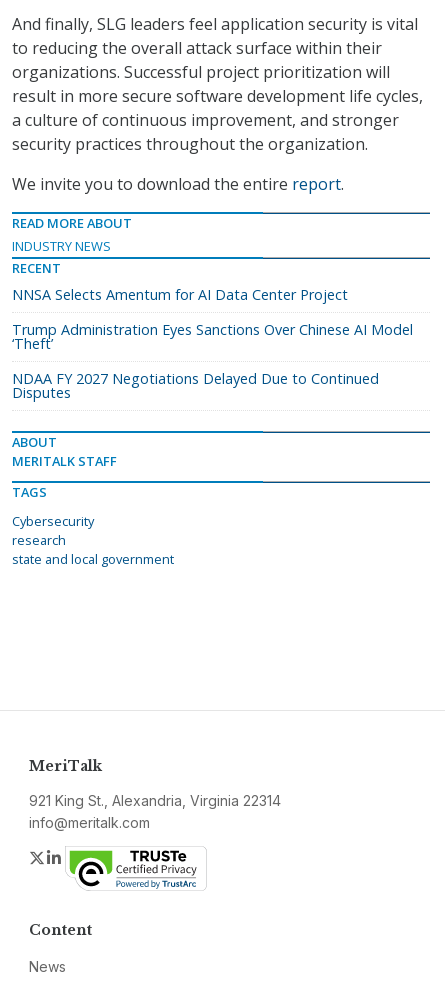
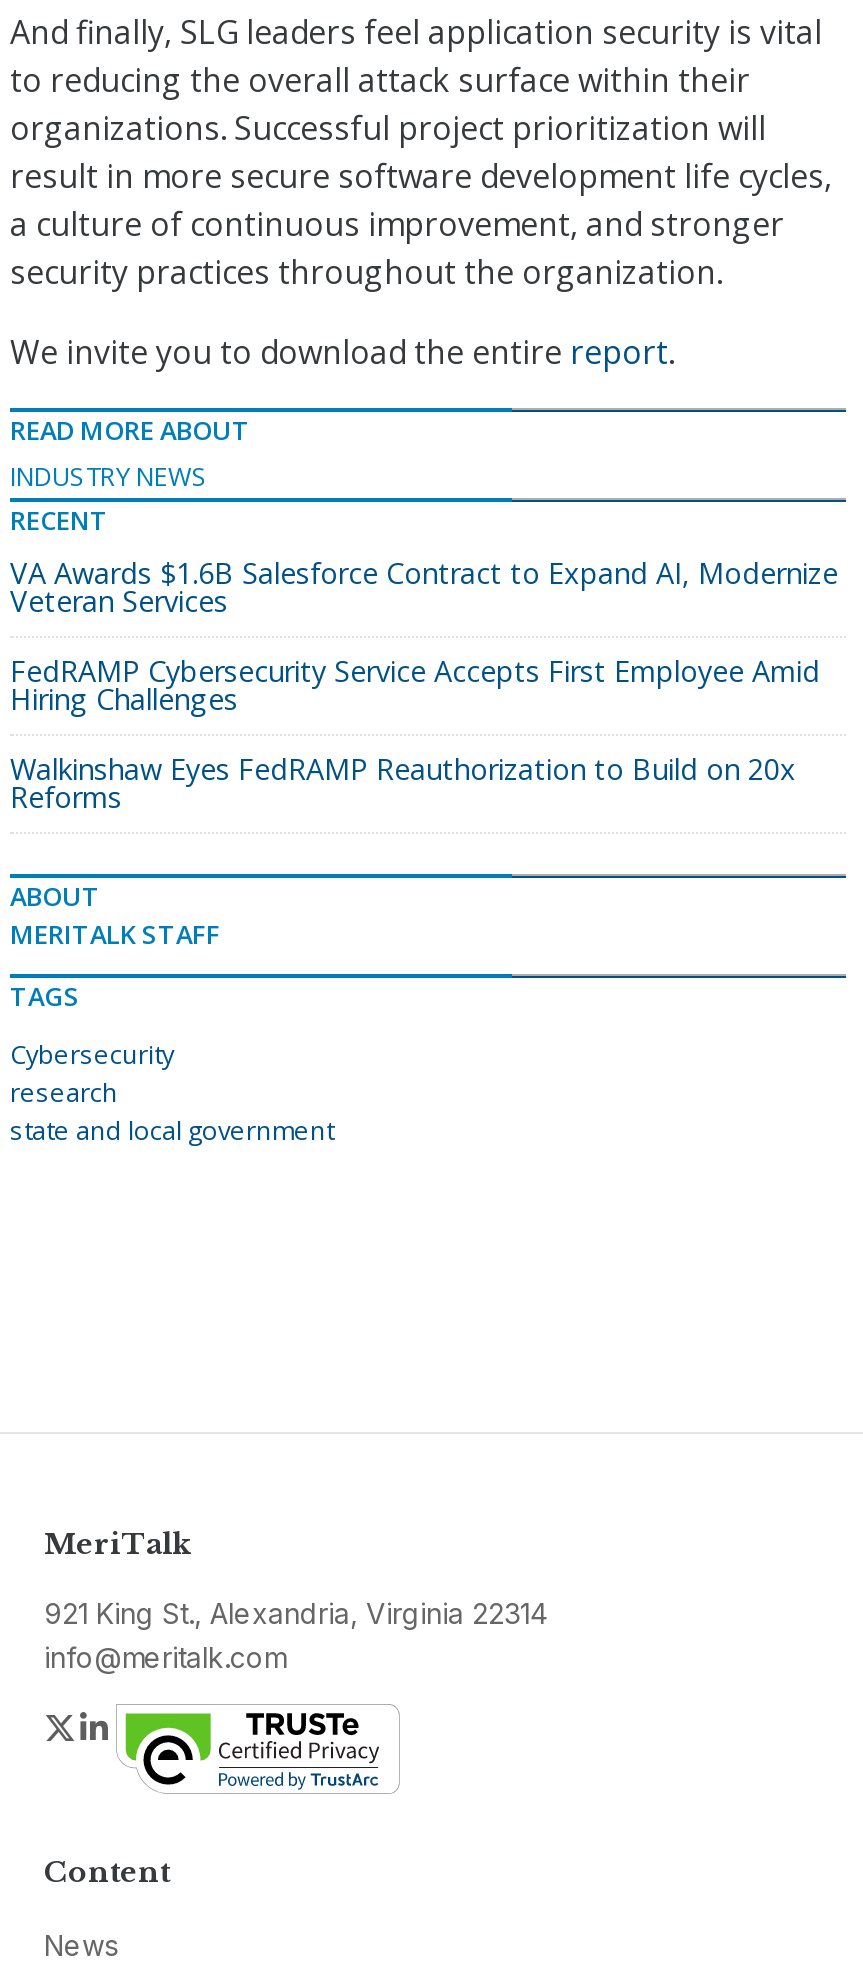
- NNSA Selects Amentum for AI Data Center Project
+ VA Awards $1.6B Salesforce Contract to Expand AI, Modernize
+ Veteran Services

- Trump Administration Eyes Sanctions Over Chinese AI Model
- ‘Theft’
+ FedRAMP Cybersecurity Service Accepts First Employee Amid
+ Hiring Challenges

- NDAA FY 2027 Negotiations Delayed Due to Continued
- Disputes
+ Walkinshaw Eyes FedRAMP Reauthorization to Build on 20x
+ Reforms
